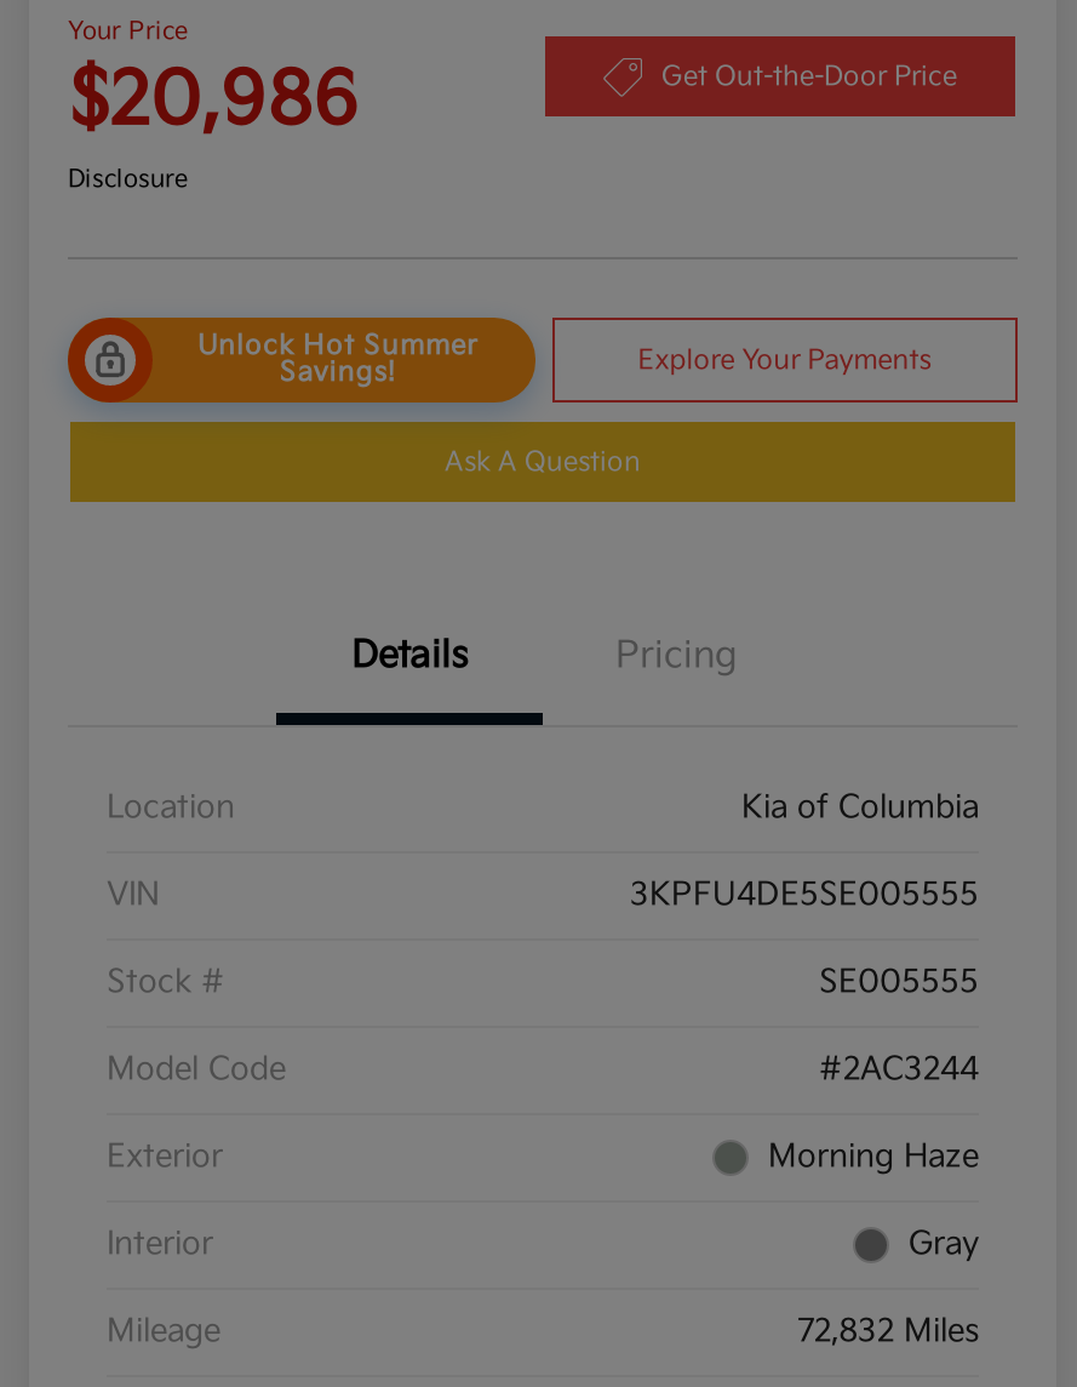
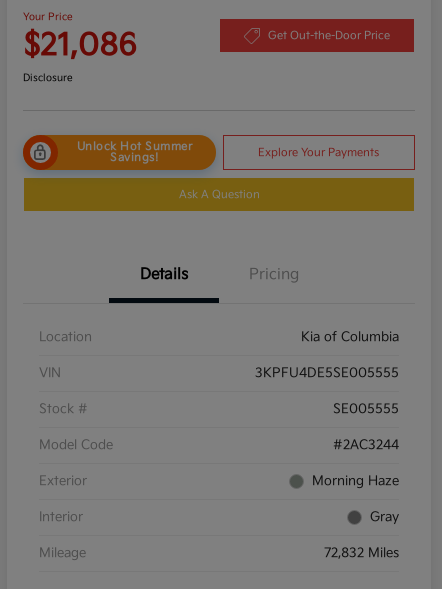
- $20,986
+ $21,086
